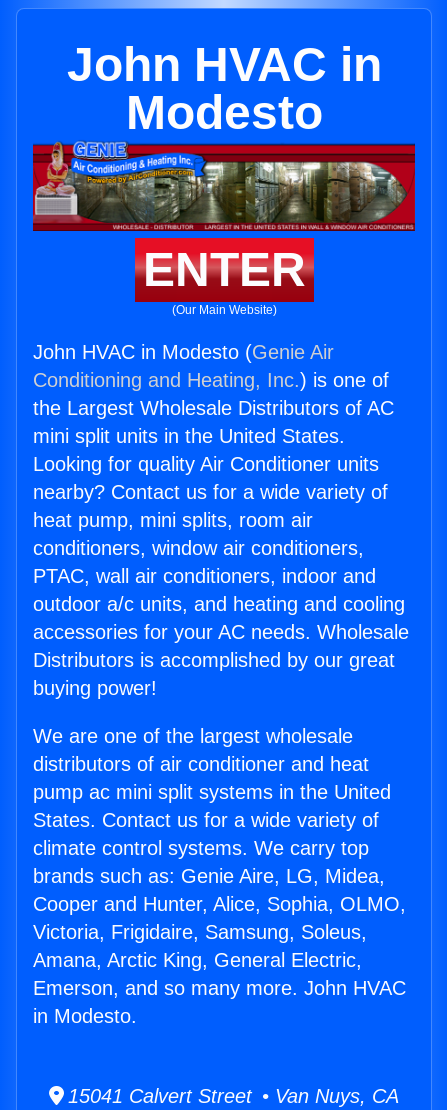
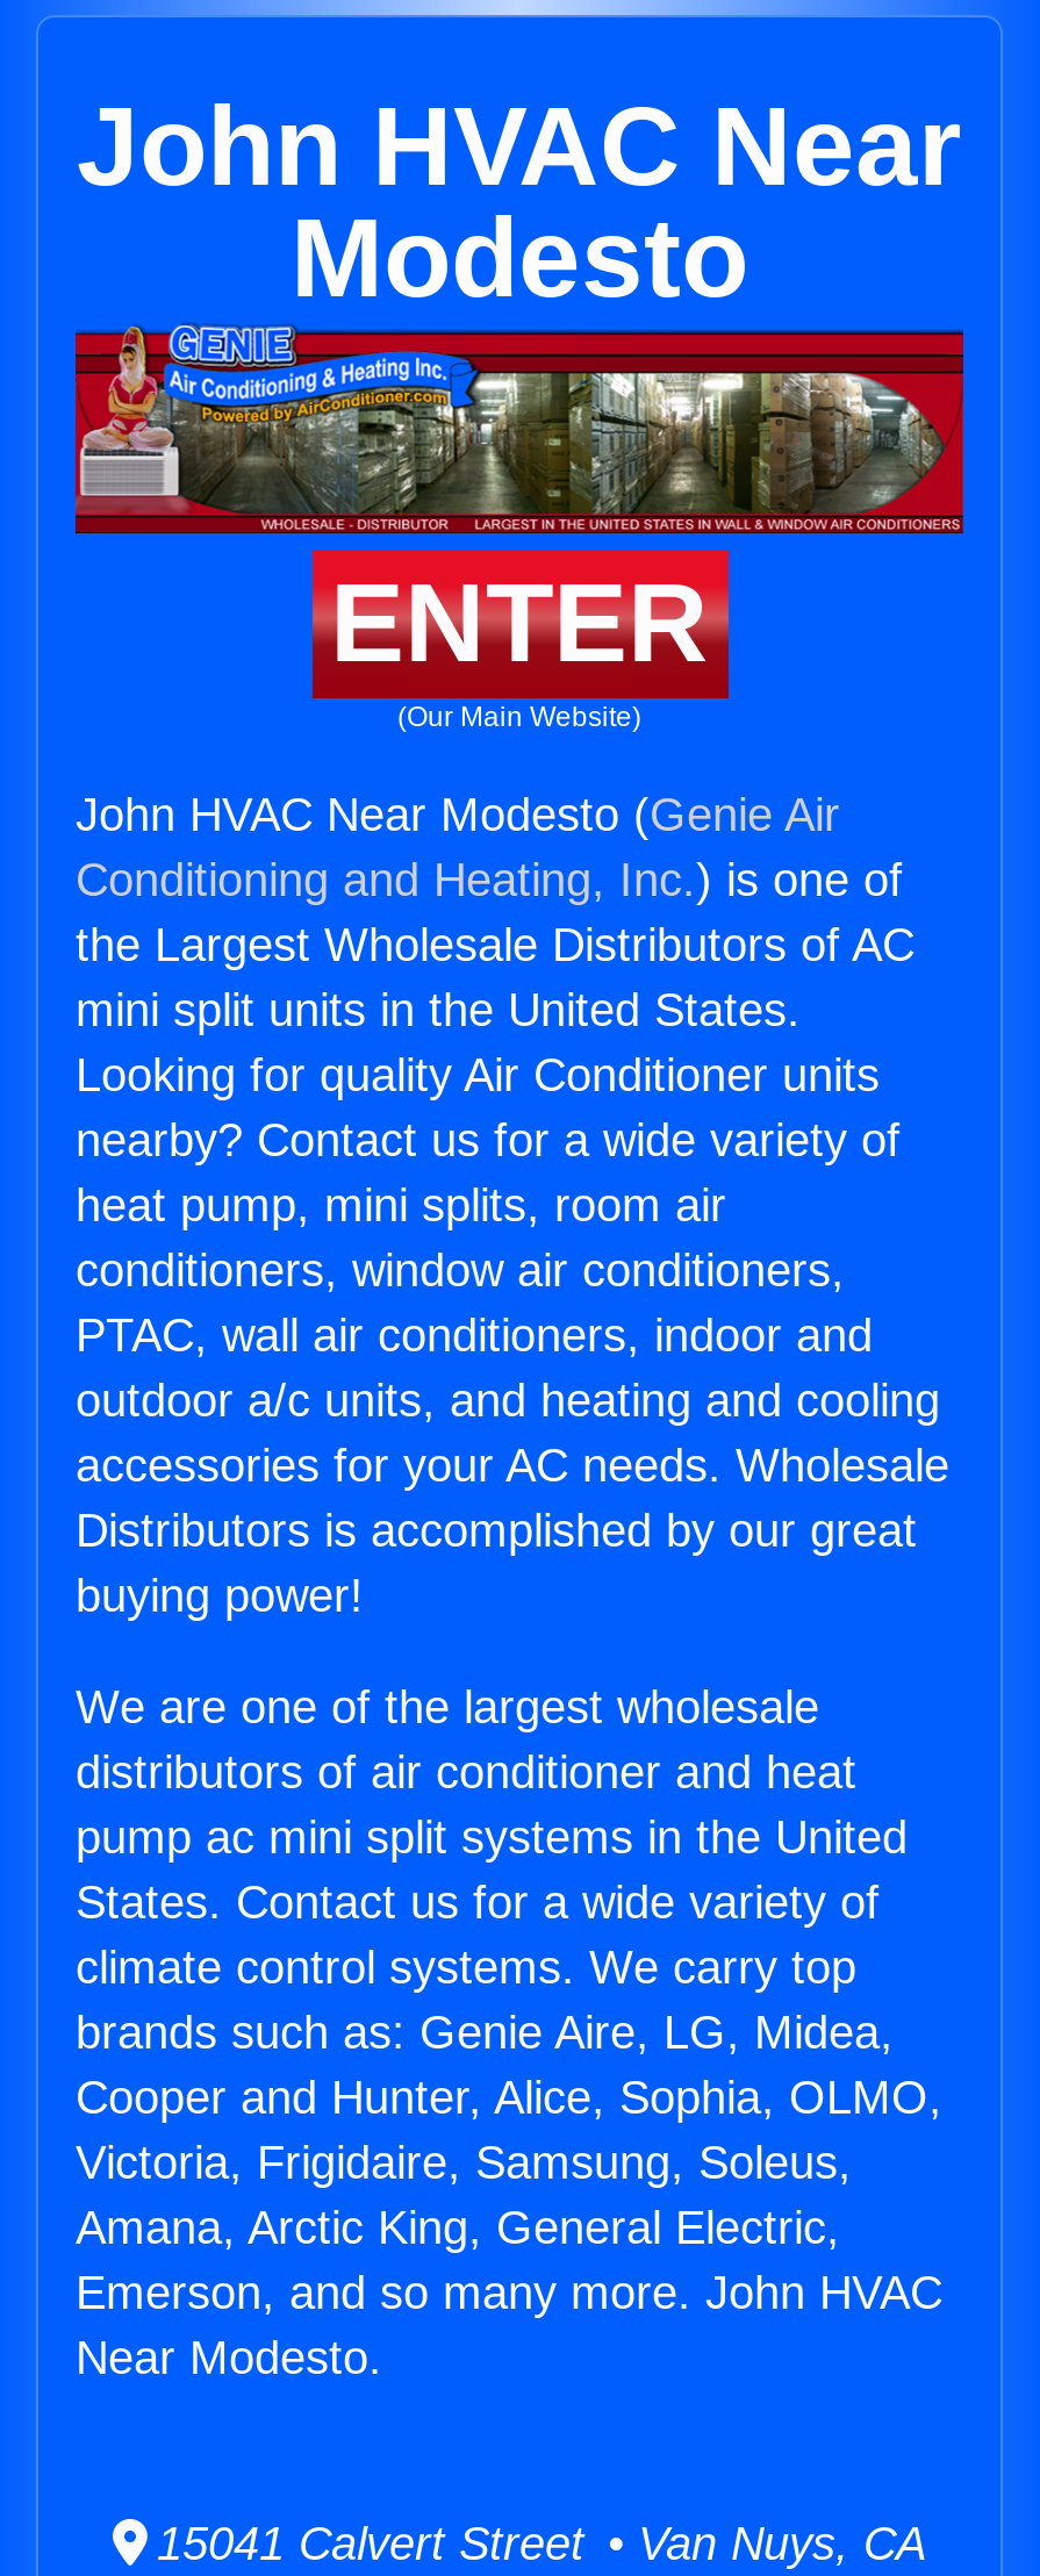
- John HVAC in
+ John HVAC Near

- John HVAC in Modesto (Genie Air
+ John HVAC Near Modesto (Genie Air

- in Modesto.
+ Near Modesto.
